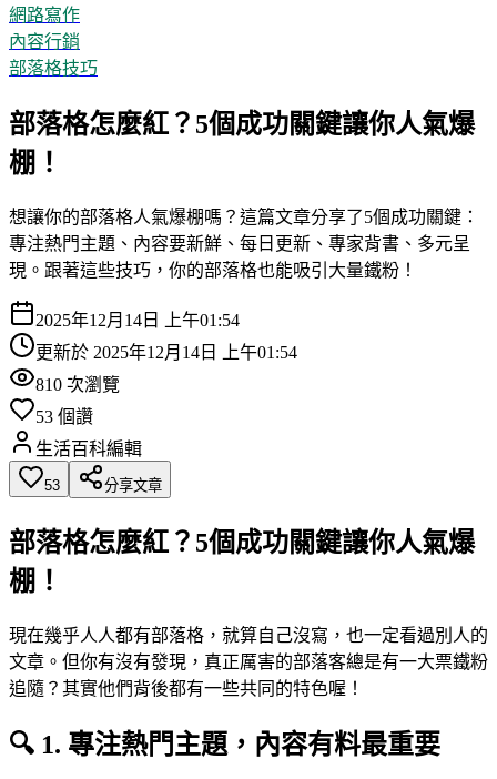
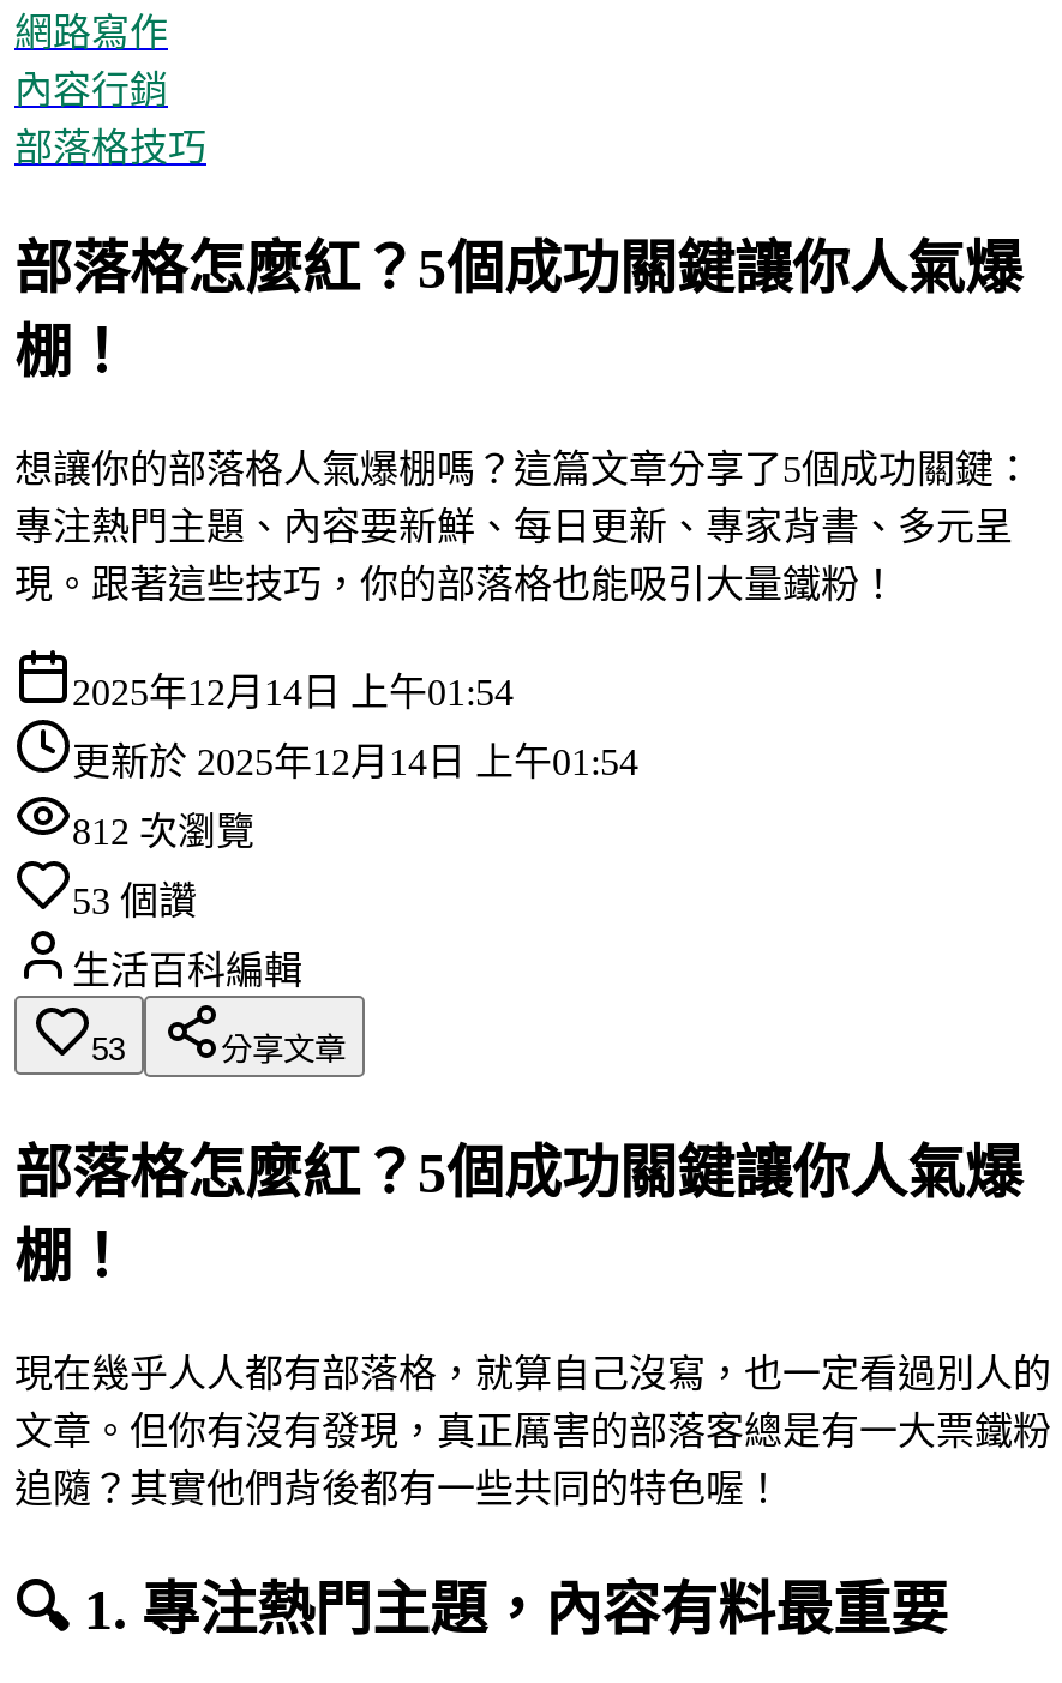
- 810次瀏覽
+ 812次瀏覽
